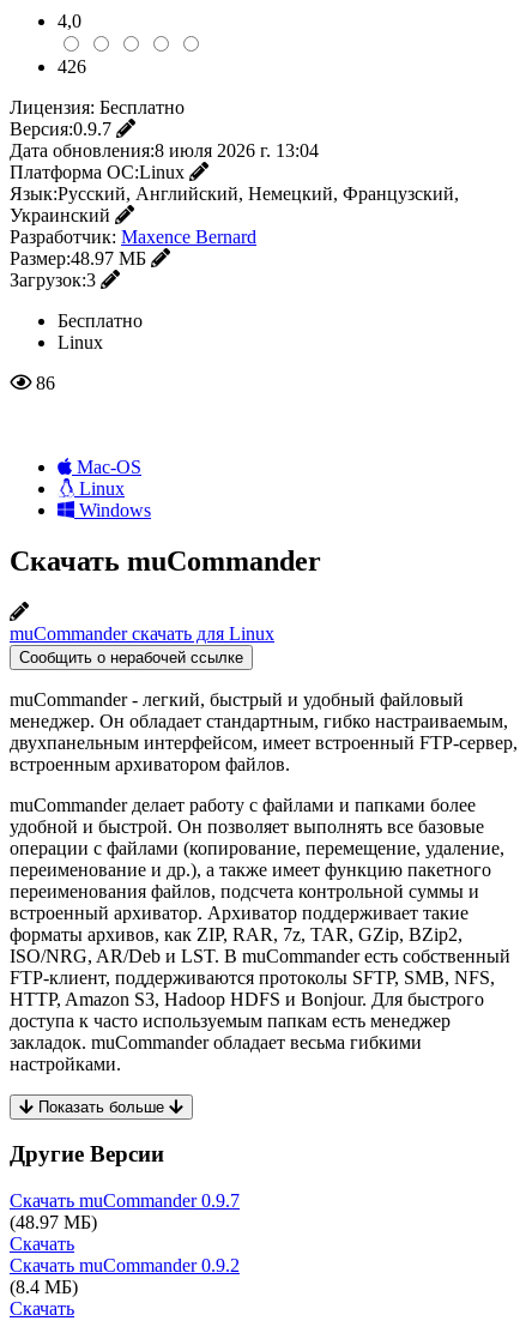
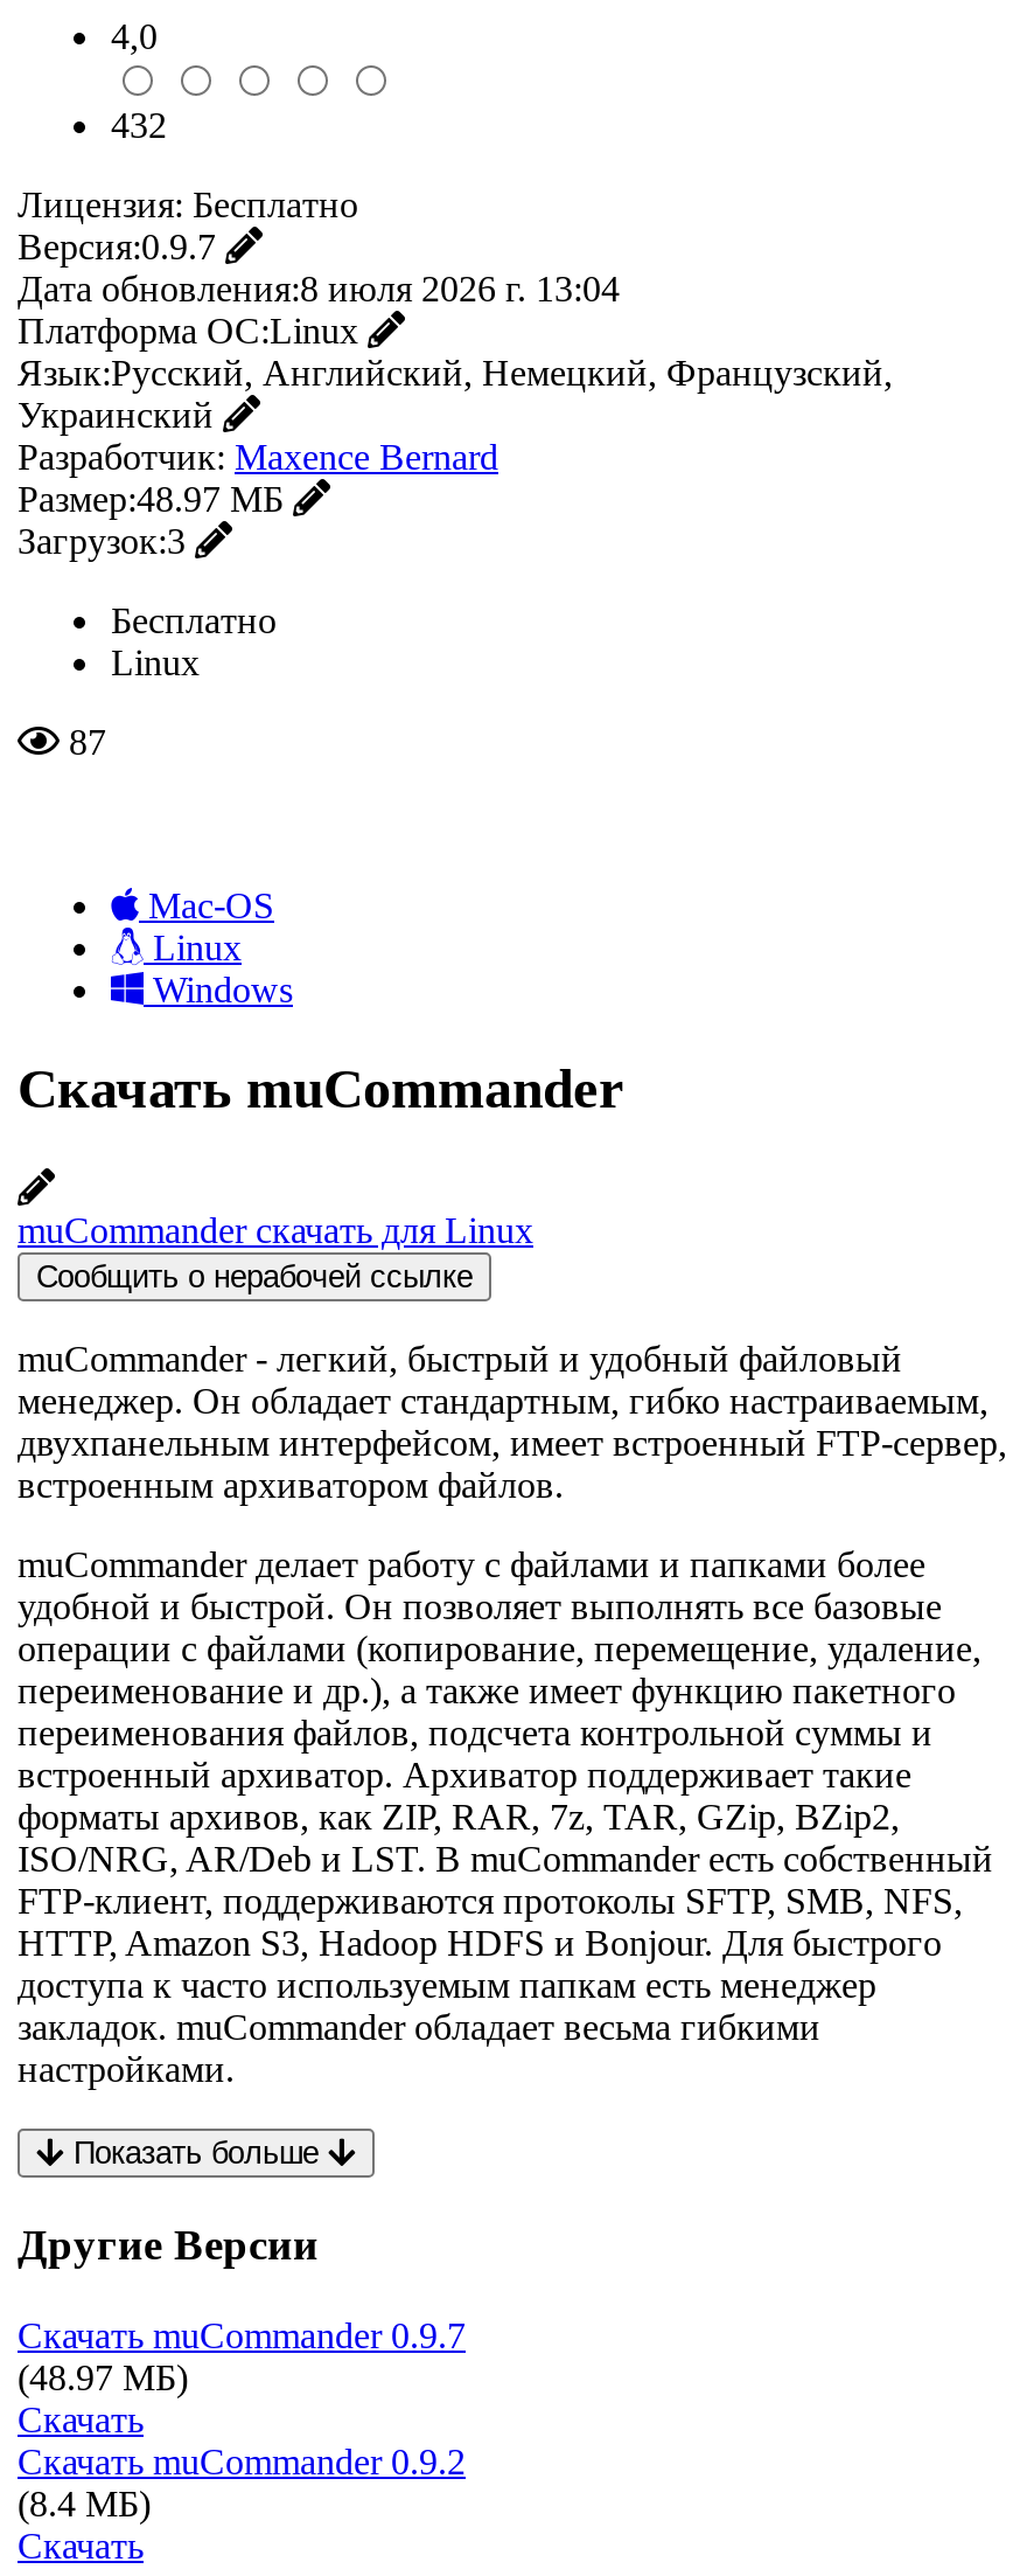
- 426
+ 432

- 86
+ 87
